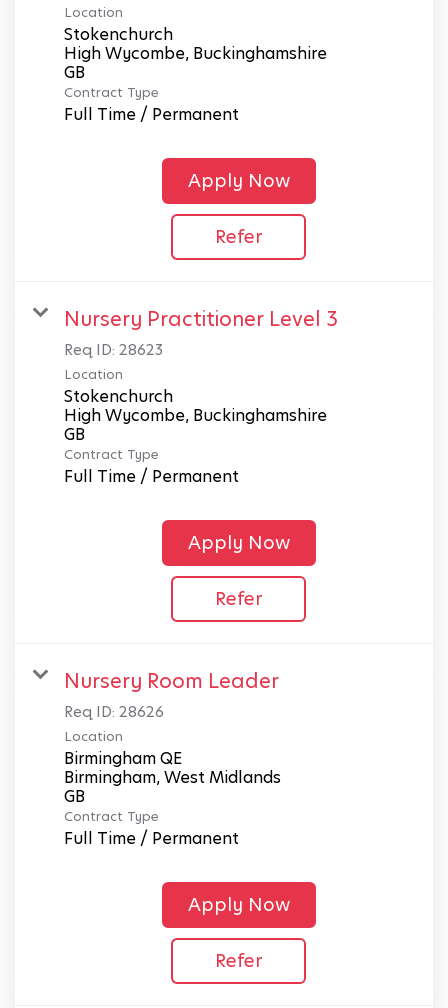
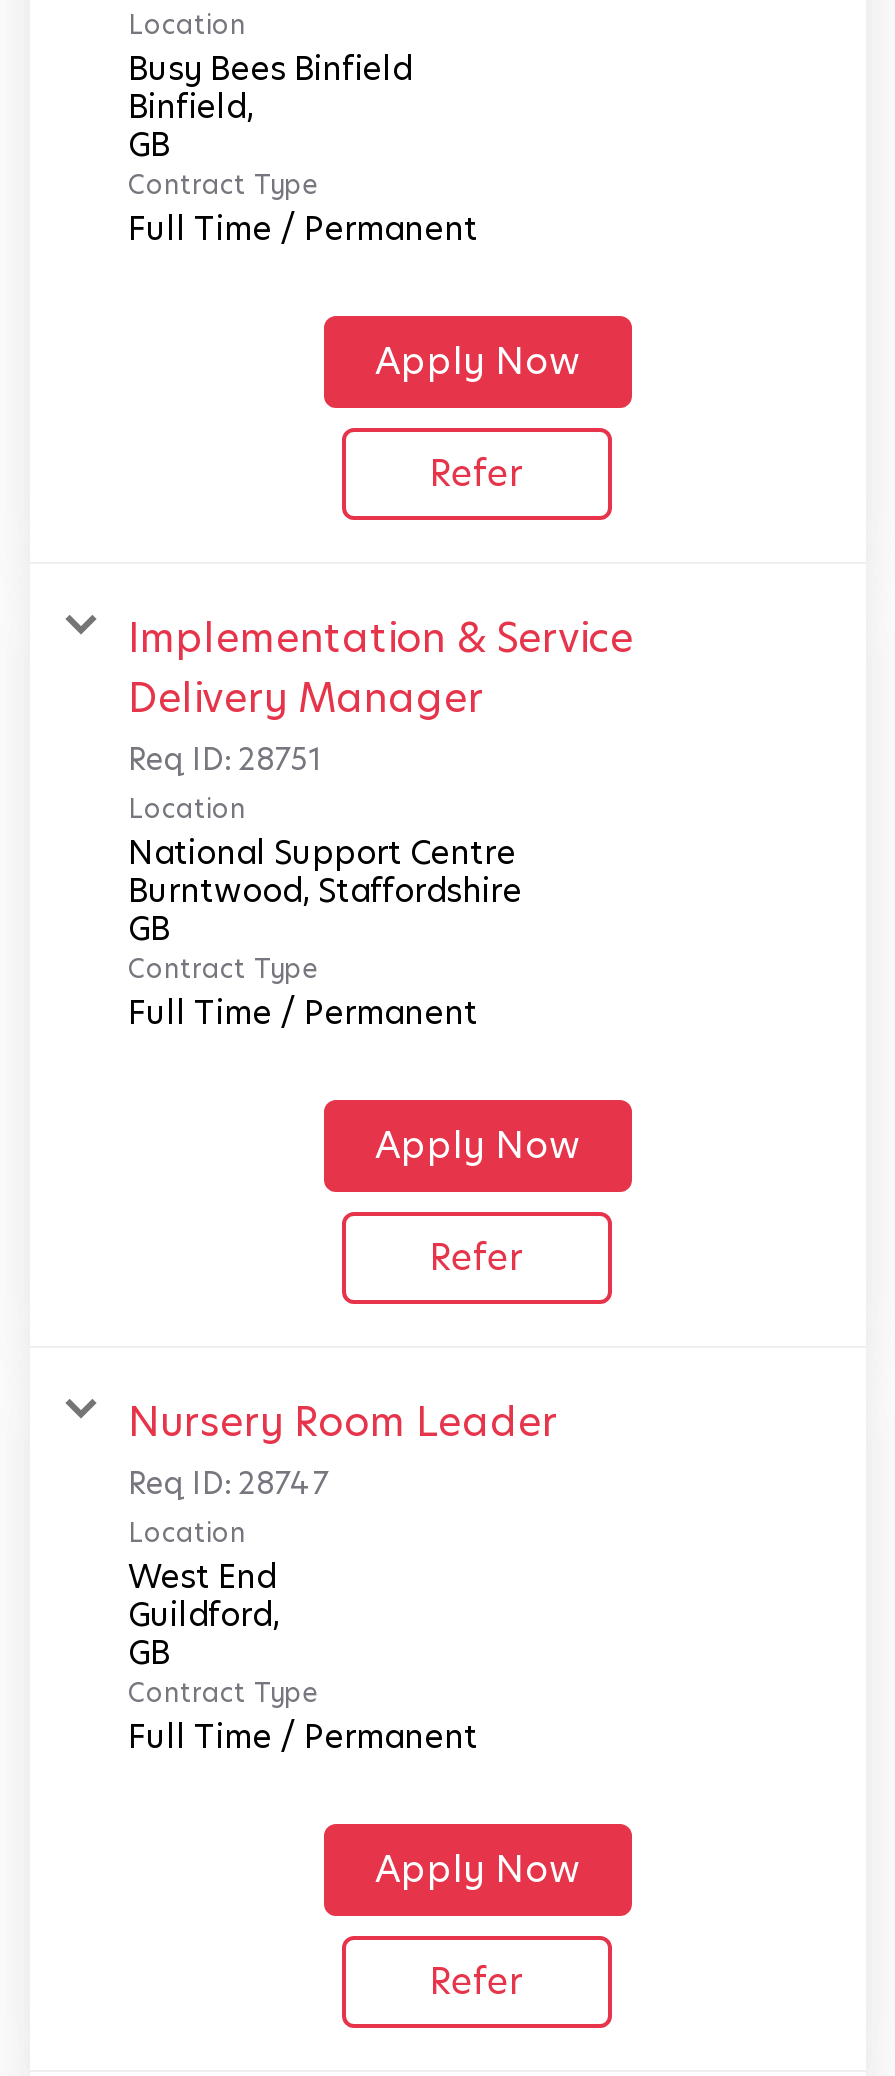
- Stokenchurch
- High Wycombe, Buckinghamshire
+ Busy Bees Binfield
+ Binfield,

- Nursery Practitioner Level 3
- Req ID: 28623
+ Implementation & Service
+ Delivery Manager
+ Req ID: 28751

- Stokenchurch
- High Wycombe, Buckinghamshire
+ National Support Centre
+ Burntwood, Staffordshire

- Req ID: 28626
+ Req ID: 28747

- Birmingham QE
- Birmingham, West Midlands
+ West End
+ Guildford,
